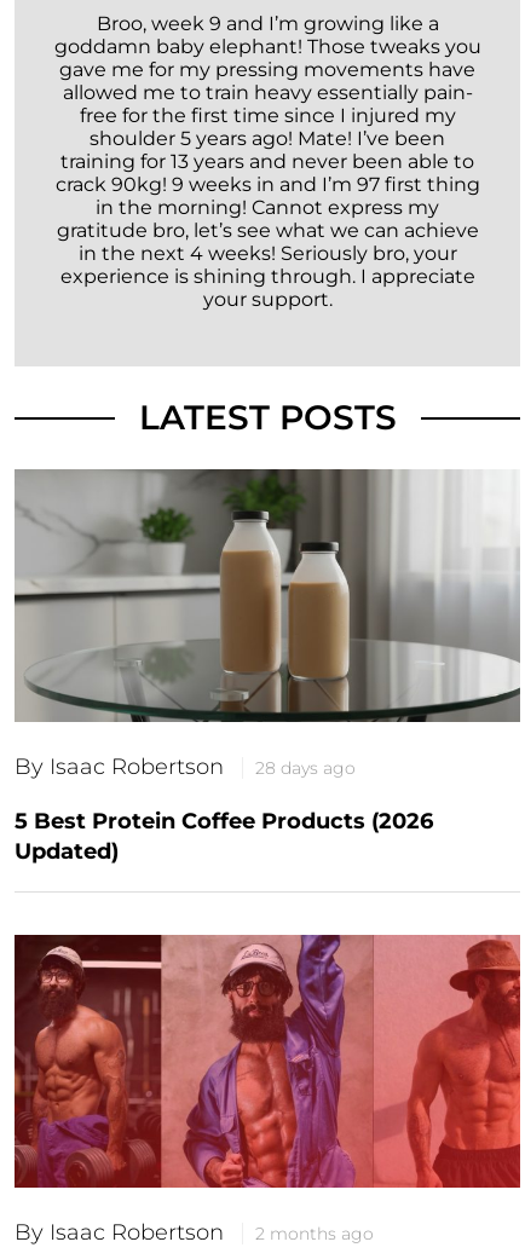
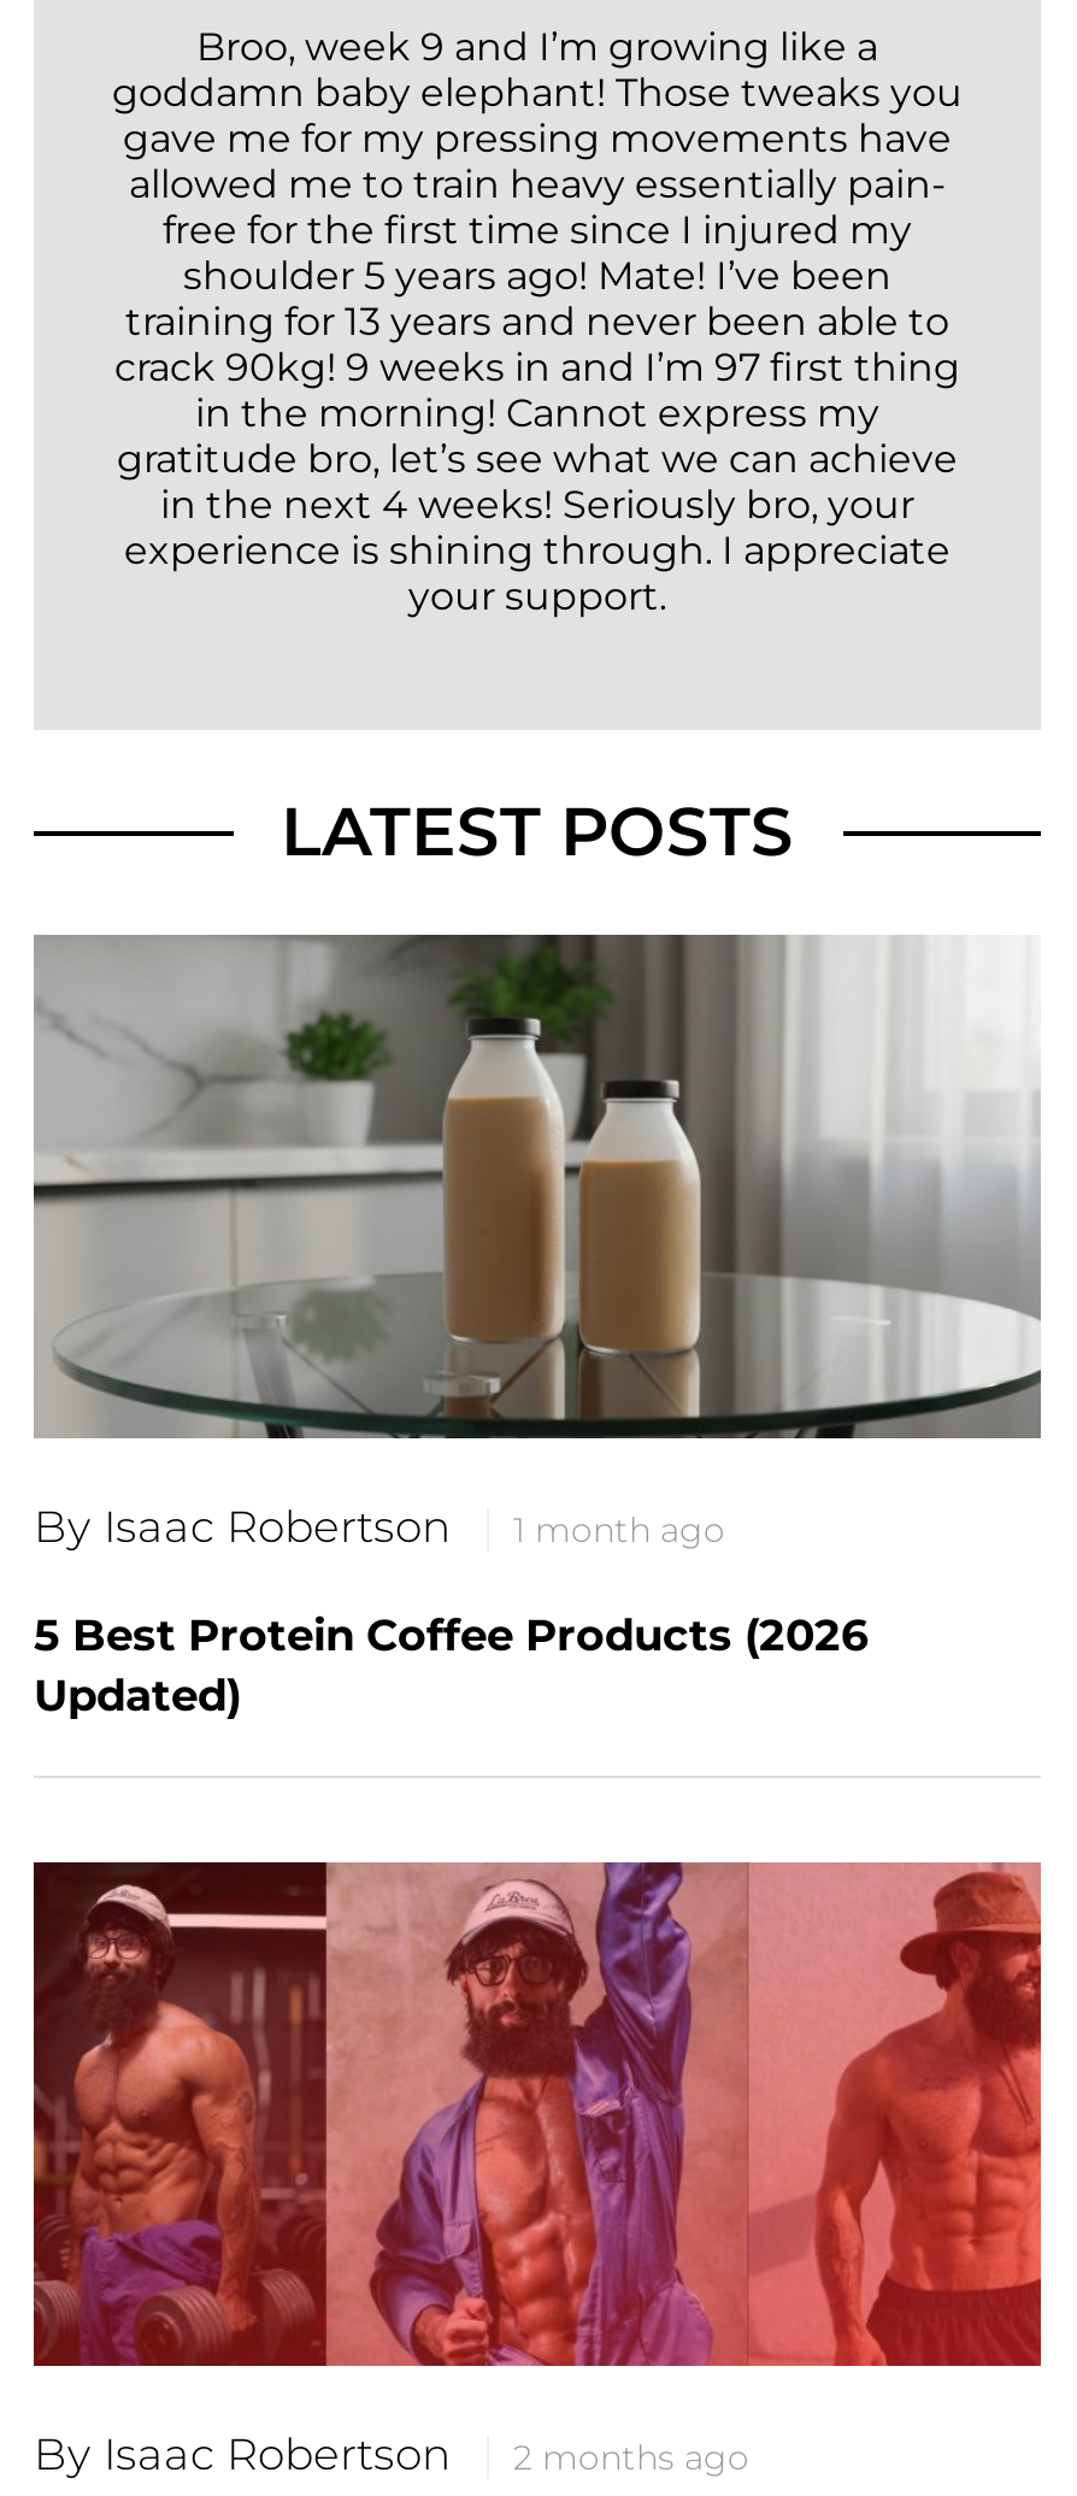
- By Isaac Robertson 28 days ago
+ By Isaac Robertson 1 month ago
